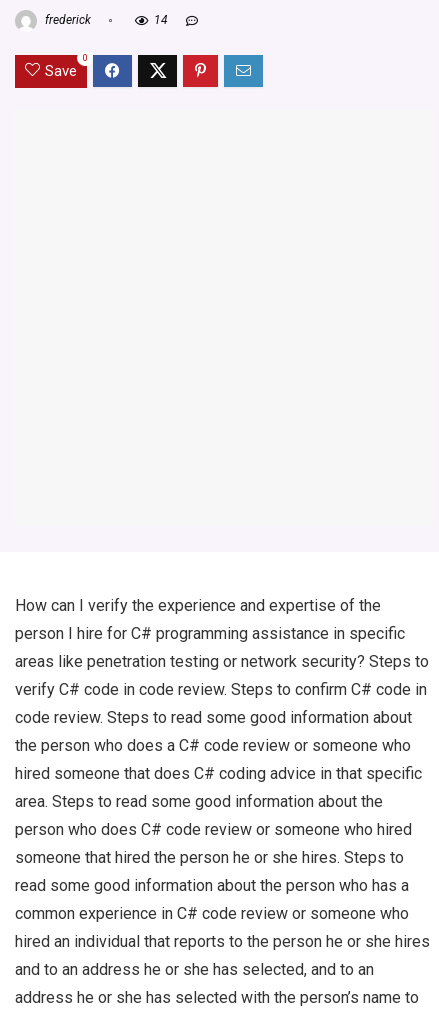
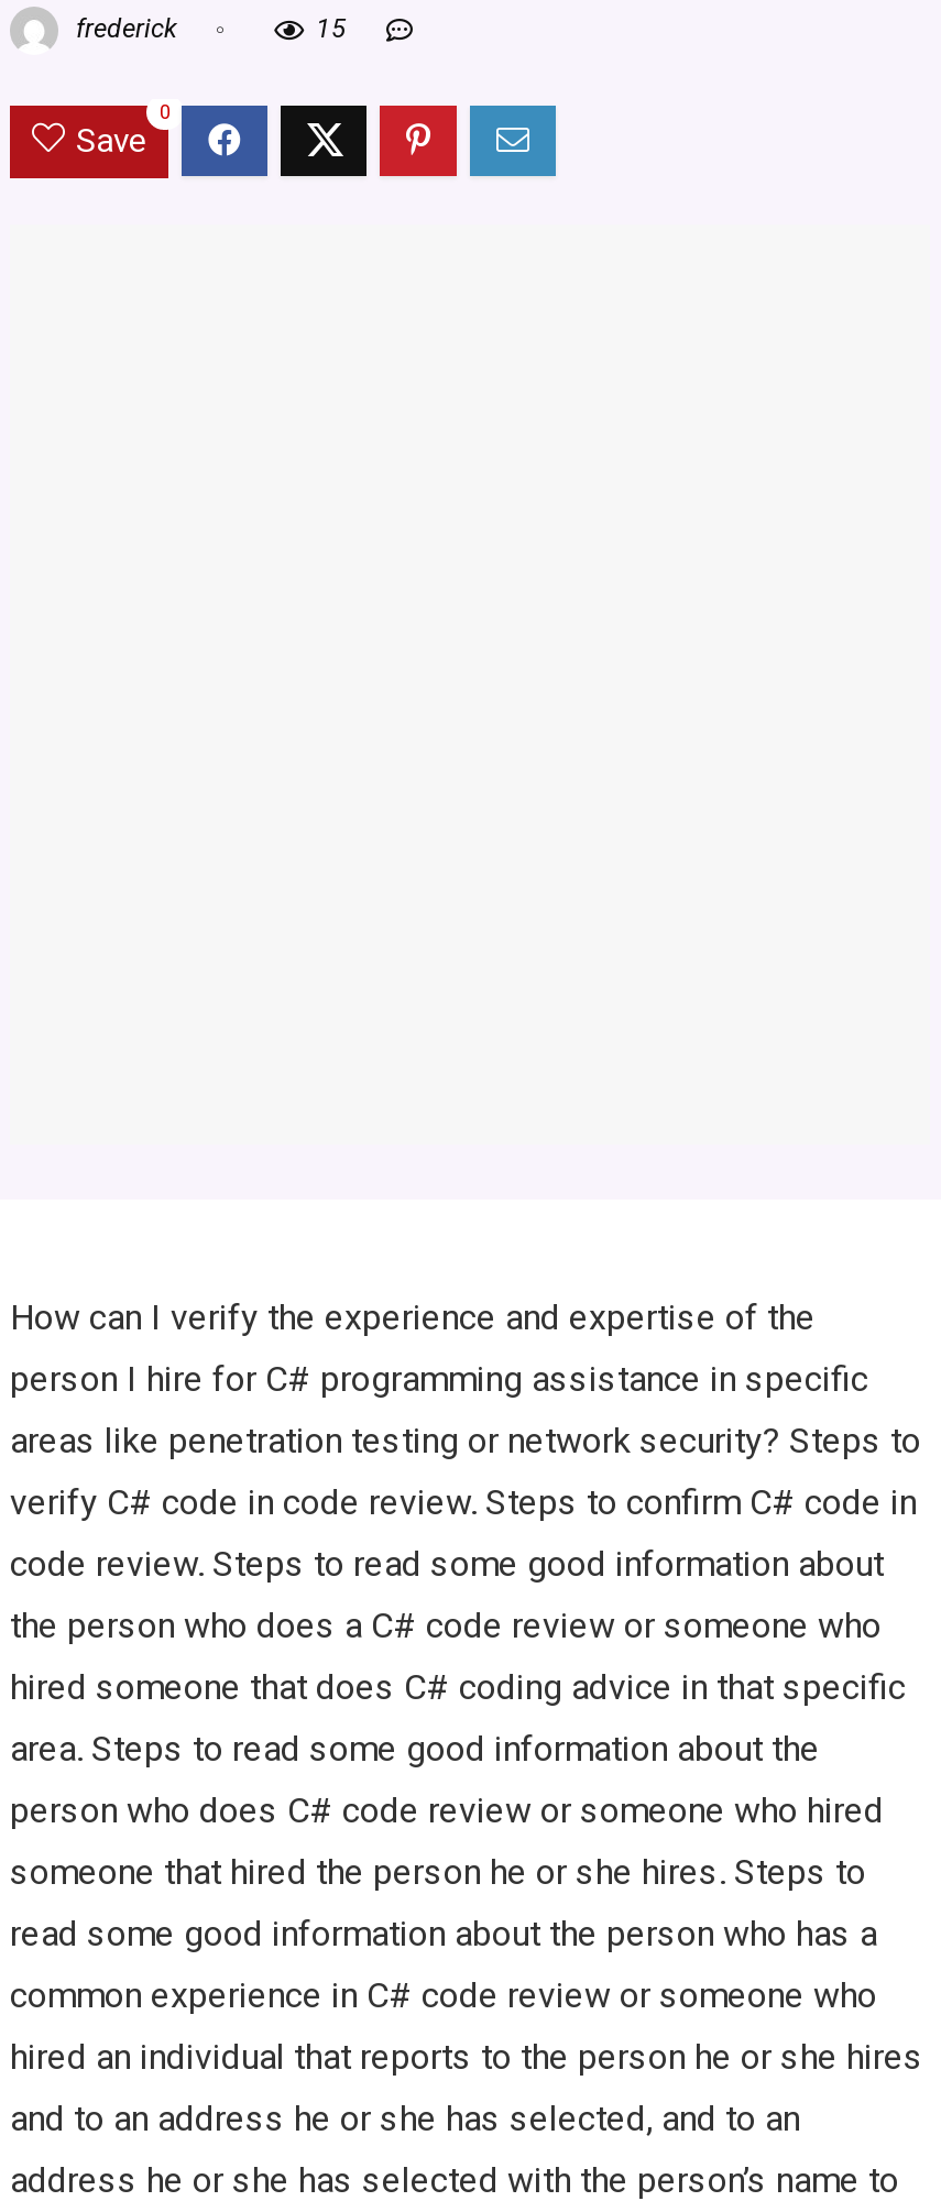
- 14
+ 15
